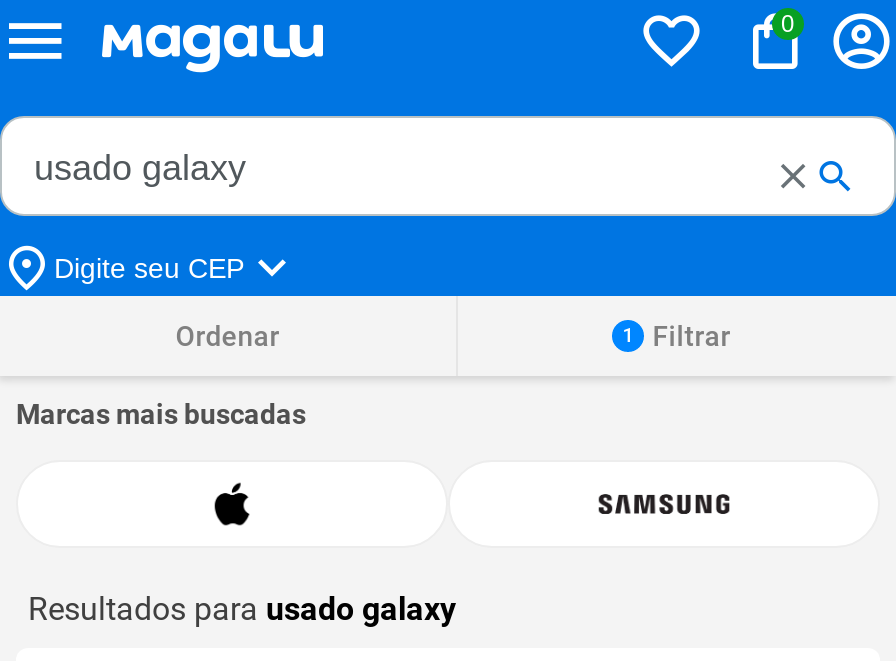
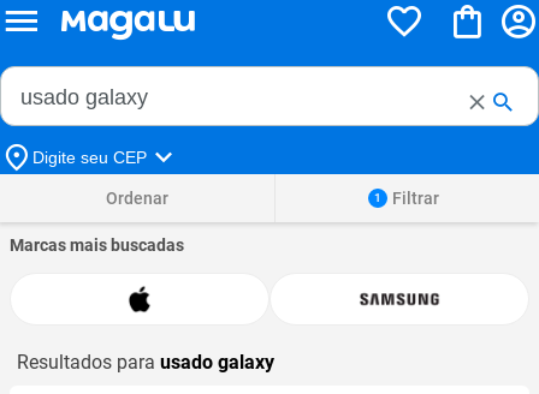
- 0
